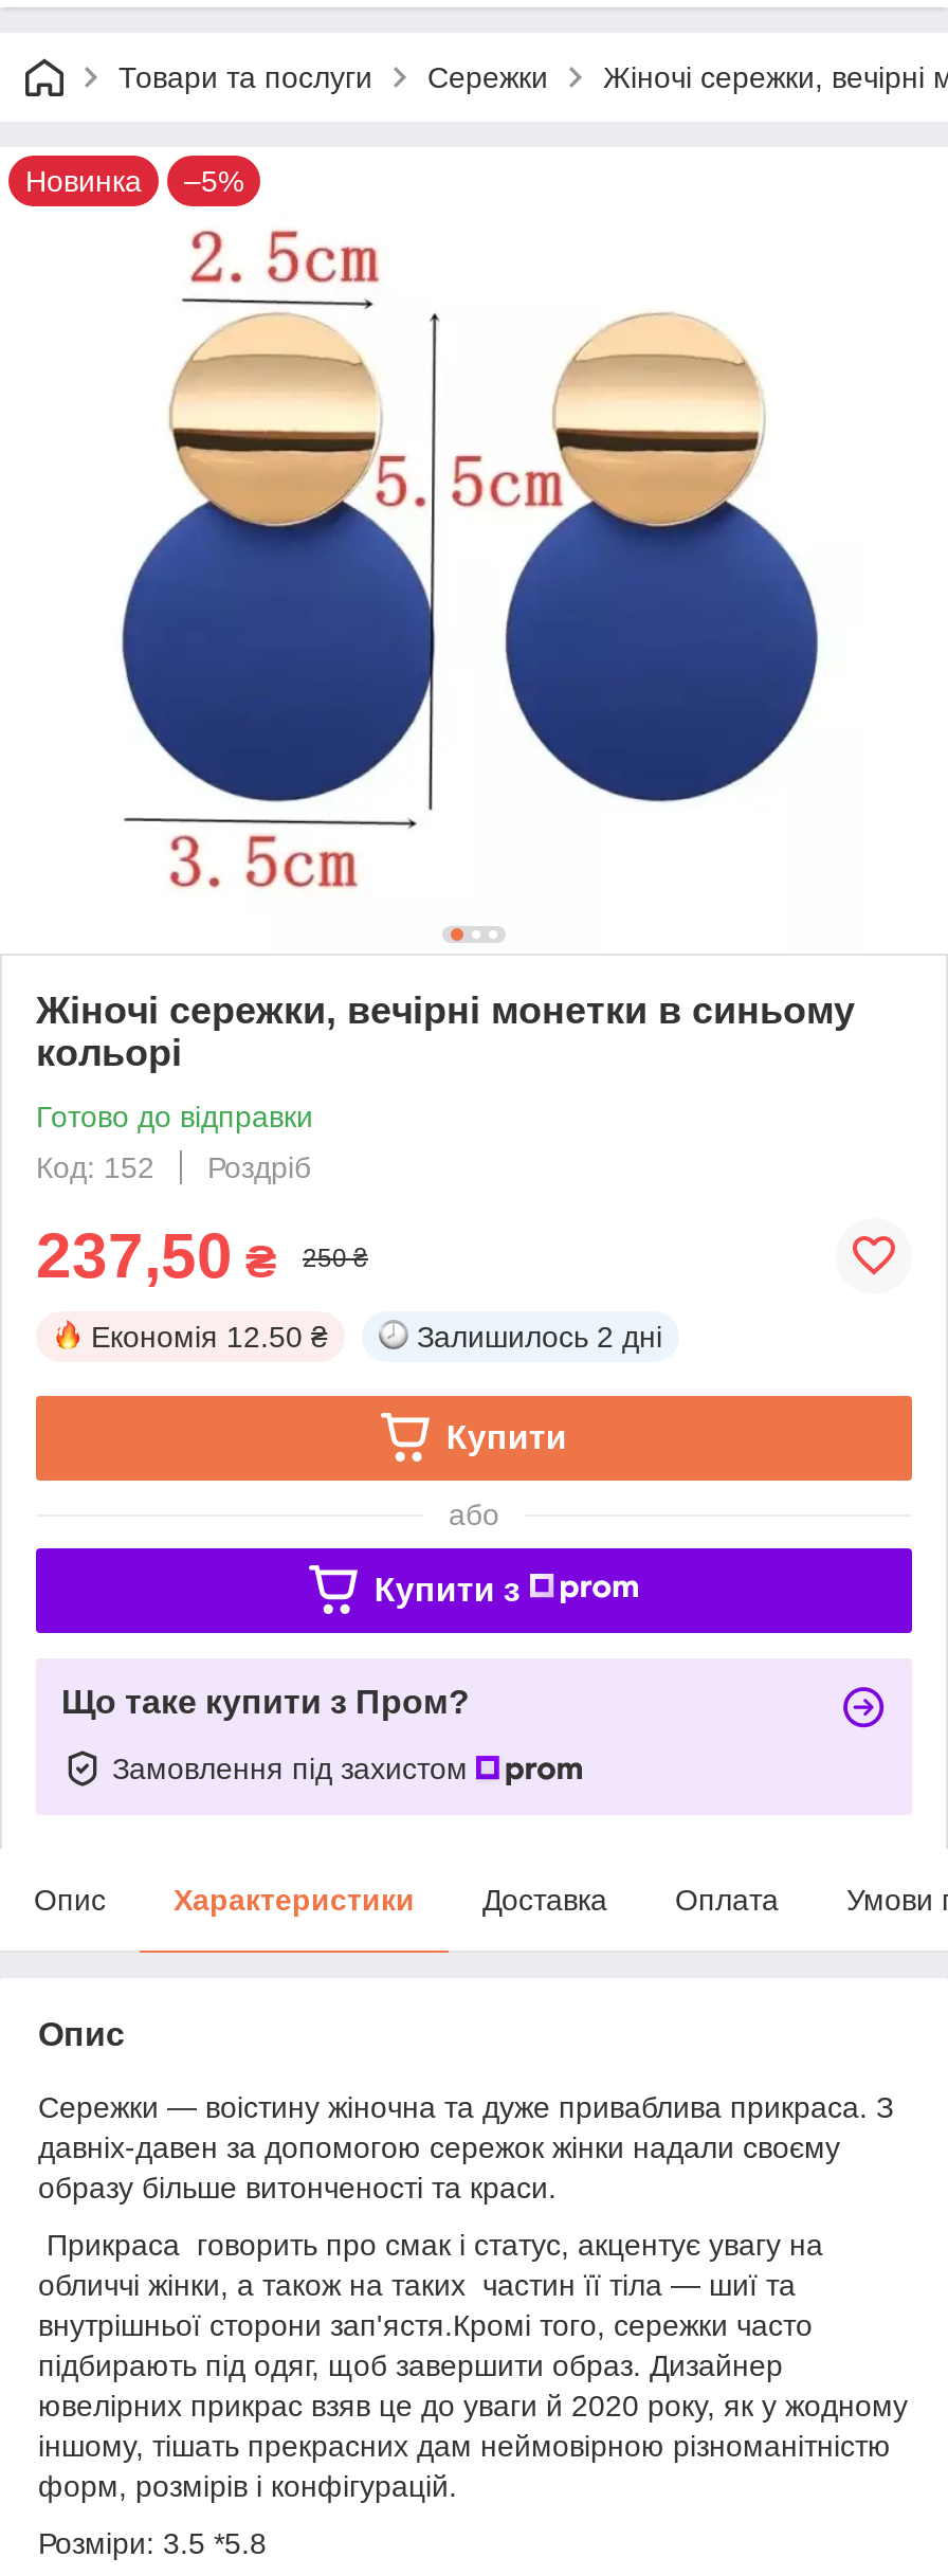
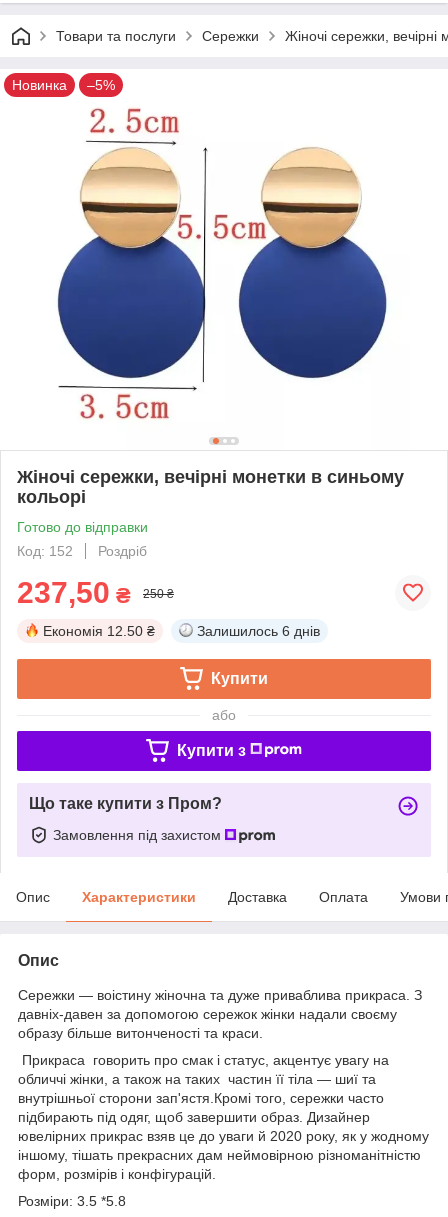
- Залишилось 2 дні
+ Залишилось 6 днів
